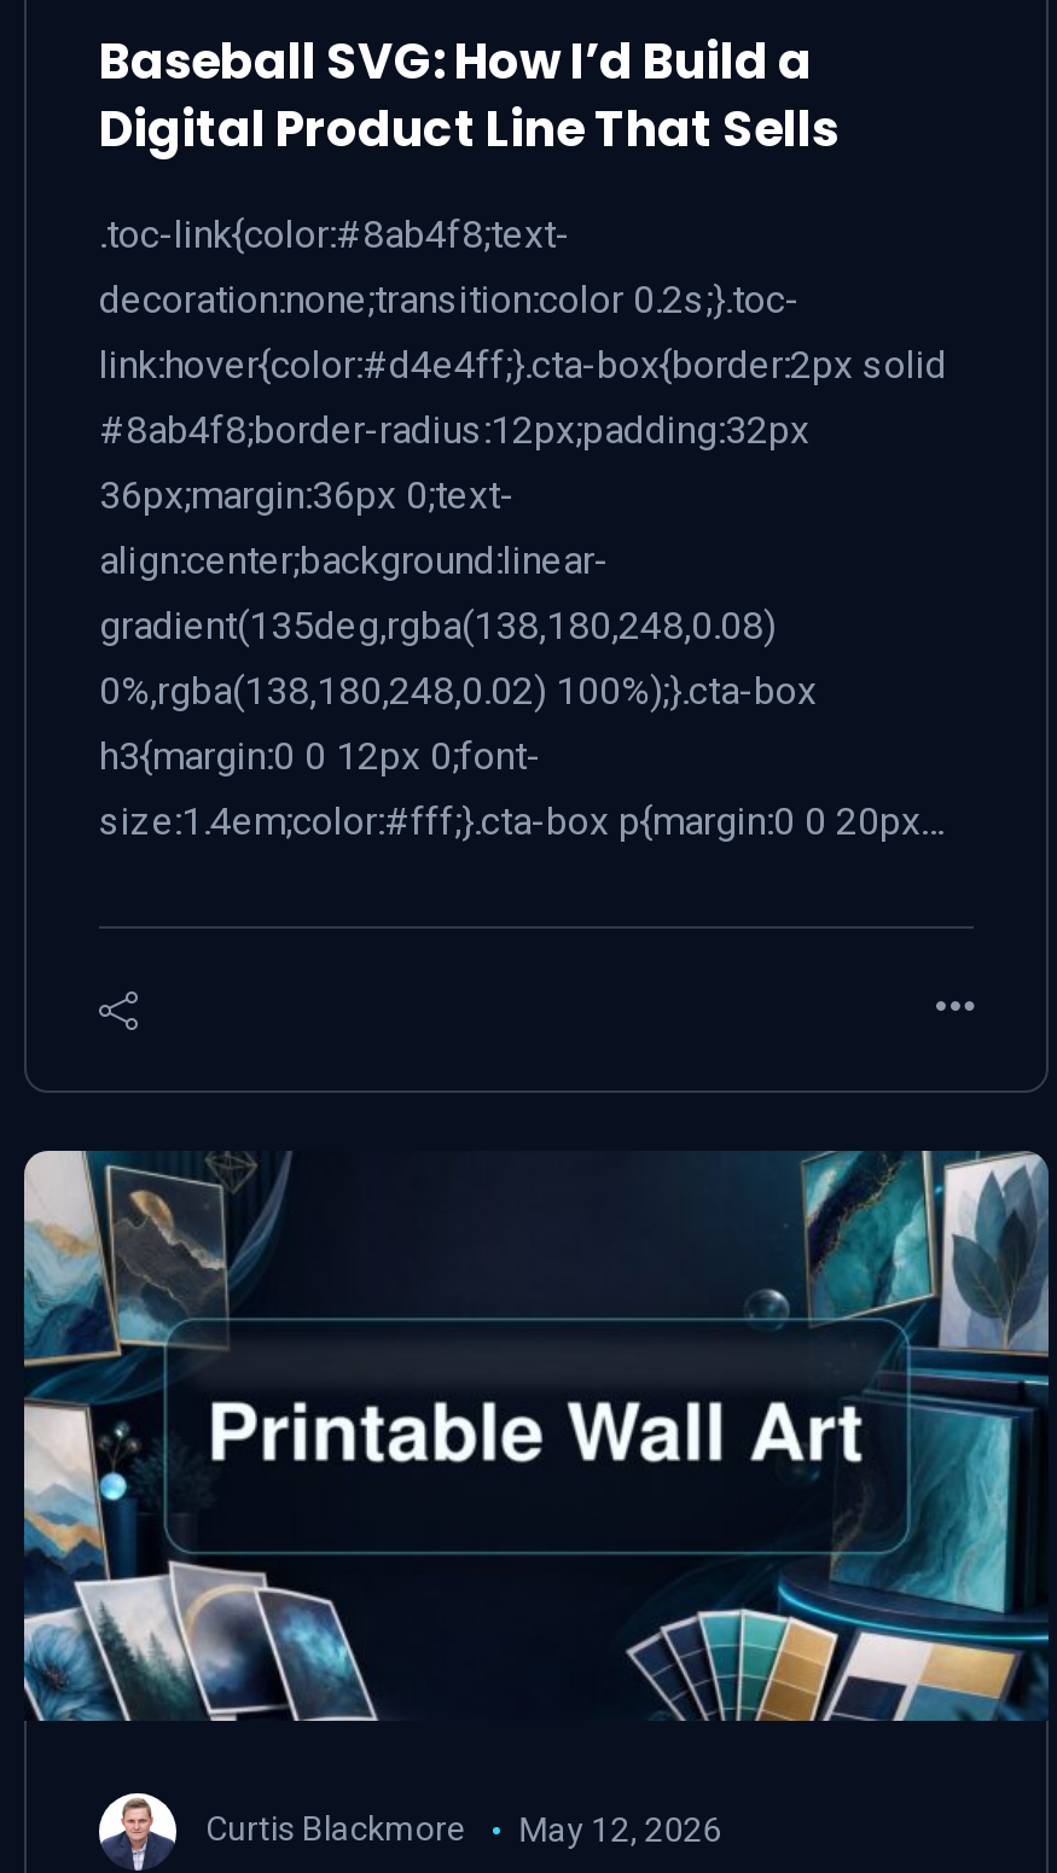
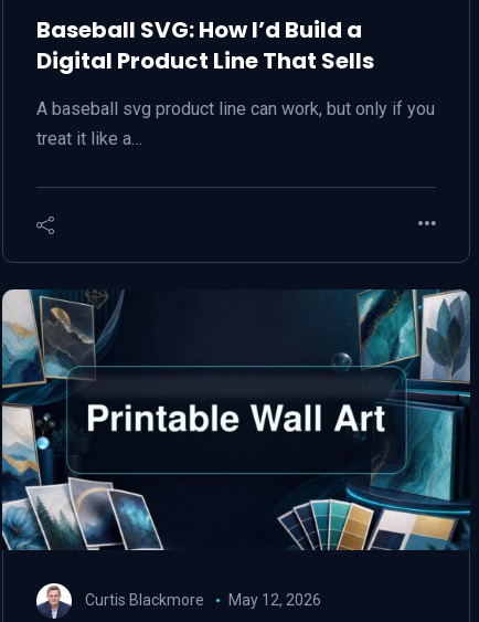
- .toc-link{color:#8ab4f8;text-
- decoration:none;transition:color 0.2s;}.toc-
- link:hover{color:#d4e4ff;}.cta-box{border:2px solid
- #8ab4f8;border-radius:12px;padding:32px
- 36px;margin:36px 0;text-
- align:center;background:linear-
- gradient(135deg,rgba(138,180,248,0.08)
- 0%,rgba(138,180,248,0.02) 100%);}.cta-box
- h3{margin:0 0 12px 0;font-
- size:1.4em;color:#fff;}.cta-box p{margin:0 0 20px…
+ A baseball svg product line can work, but only if you
+ treat it like a…
